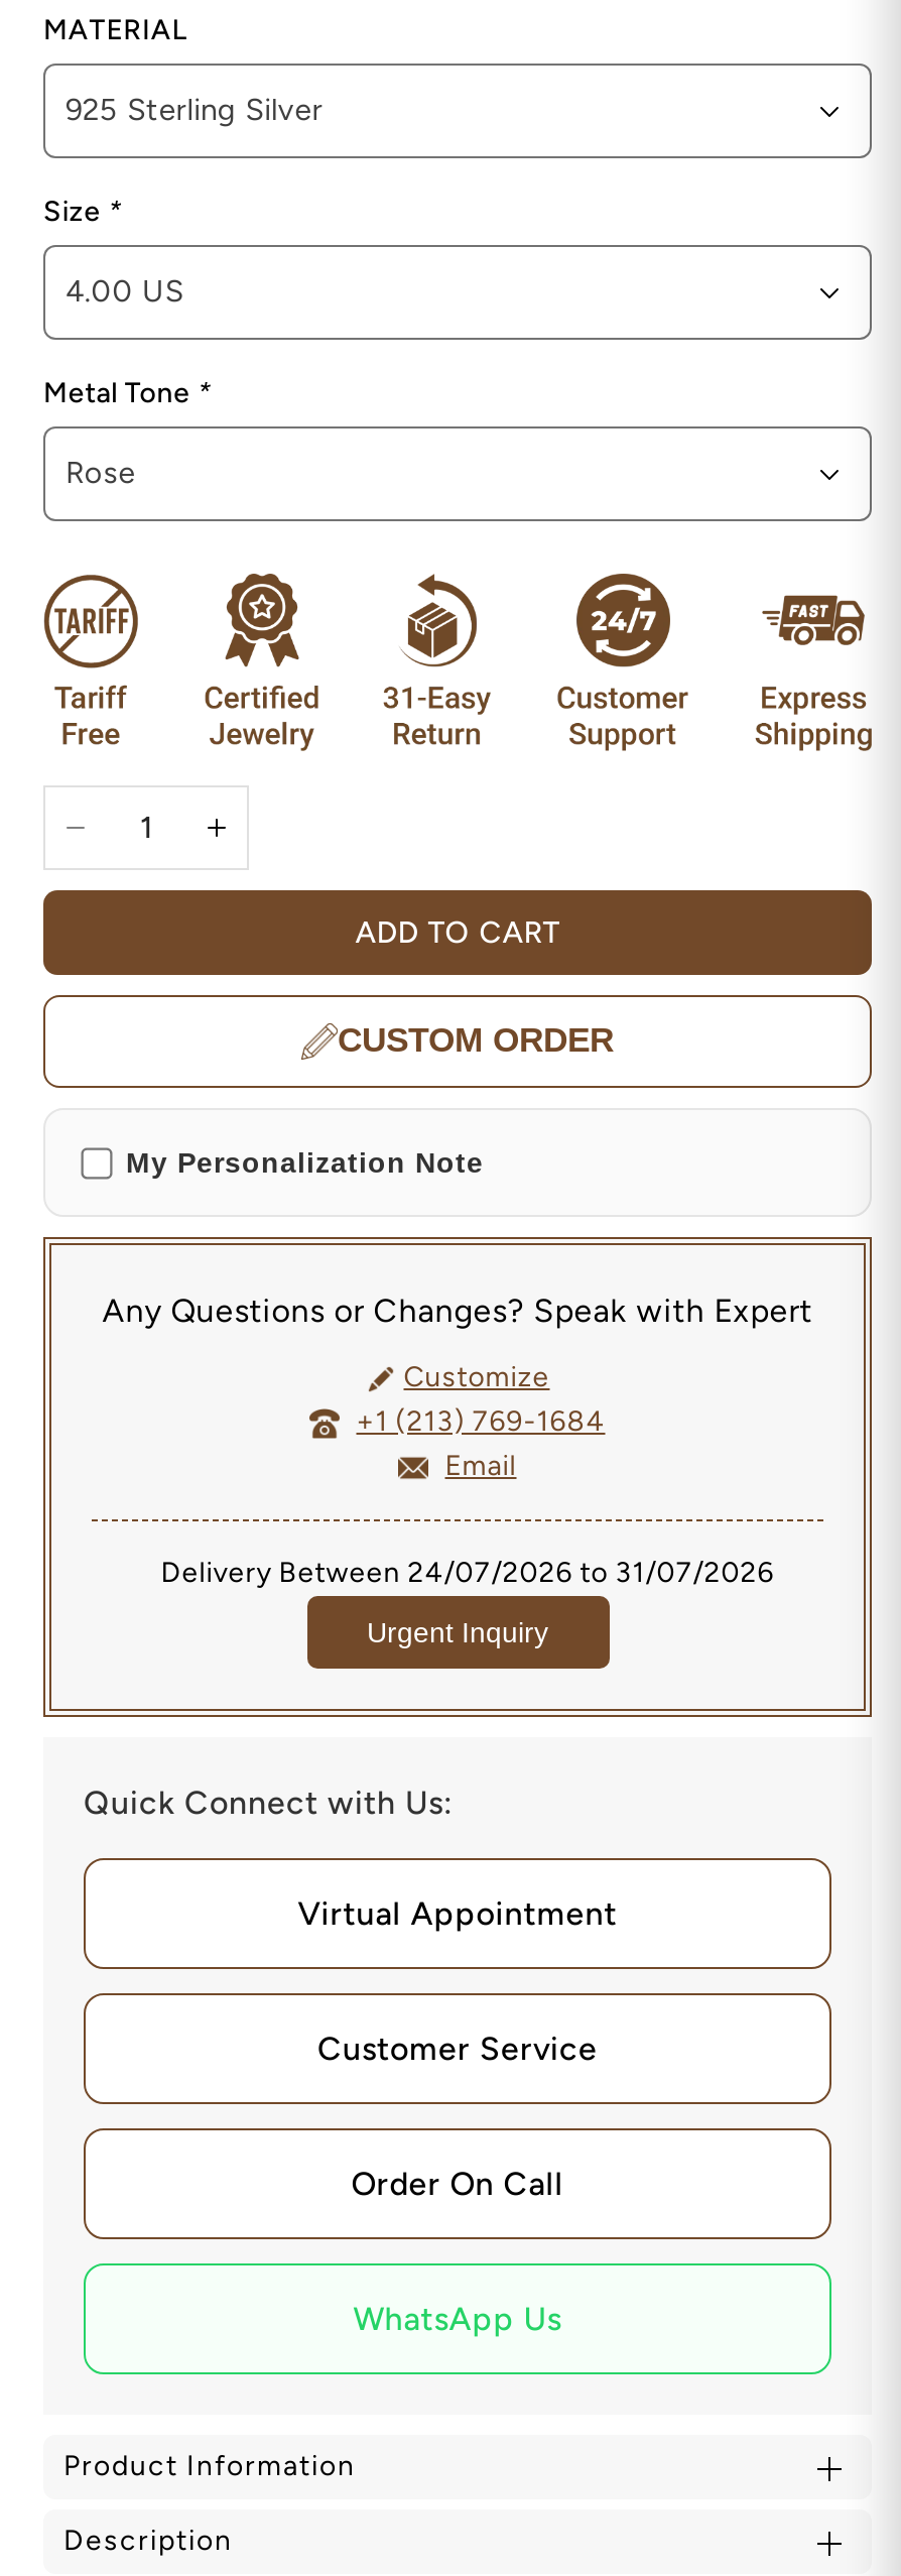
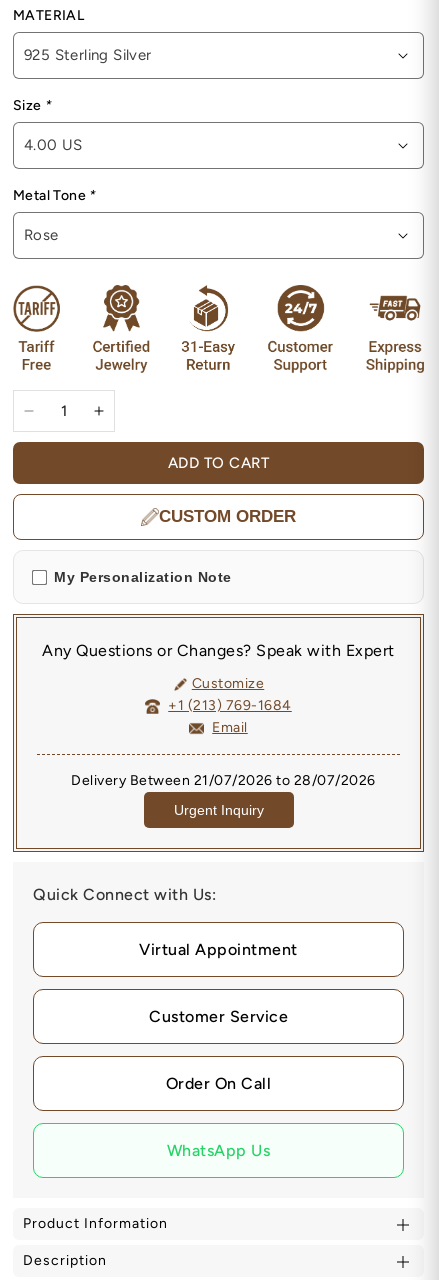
- Delivery Between 24/07/2026 to 31/07/2026
+ Delivery Between 21/07/2026 to 28/07/2026
